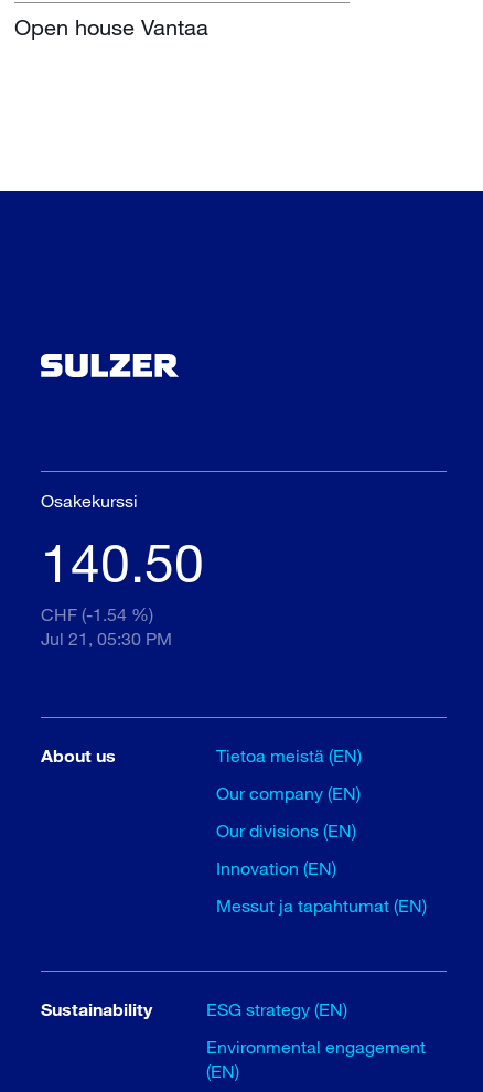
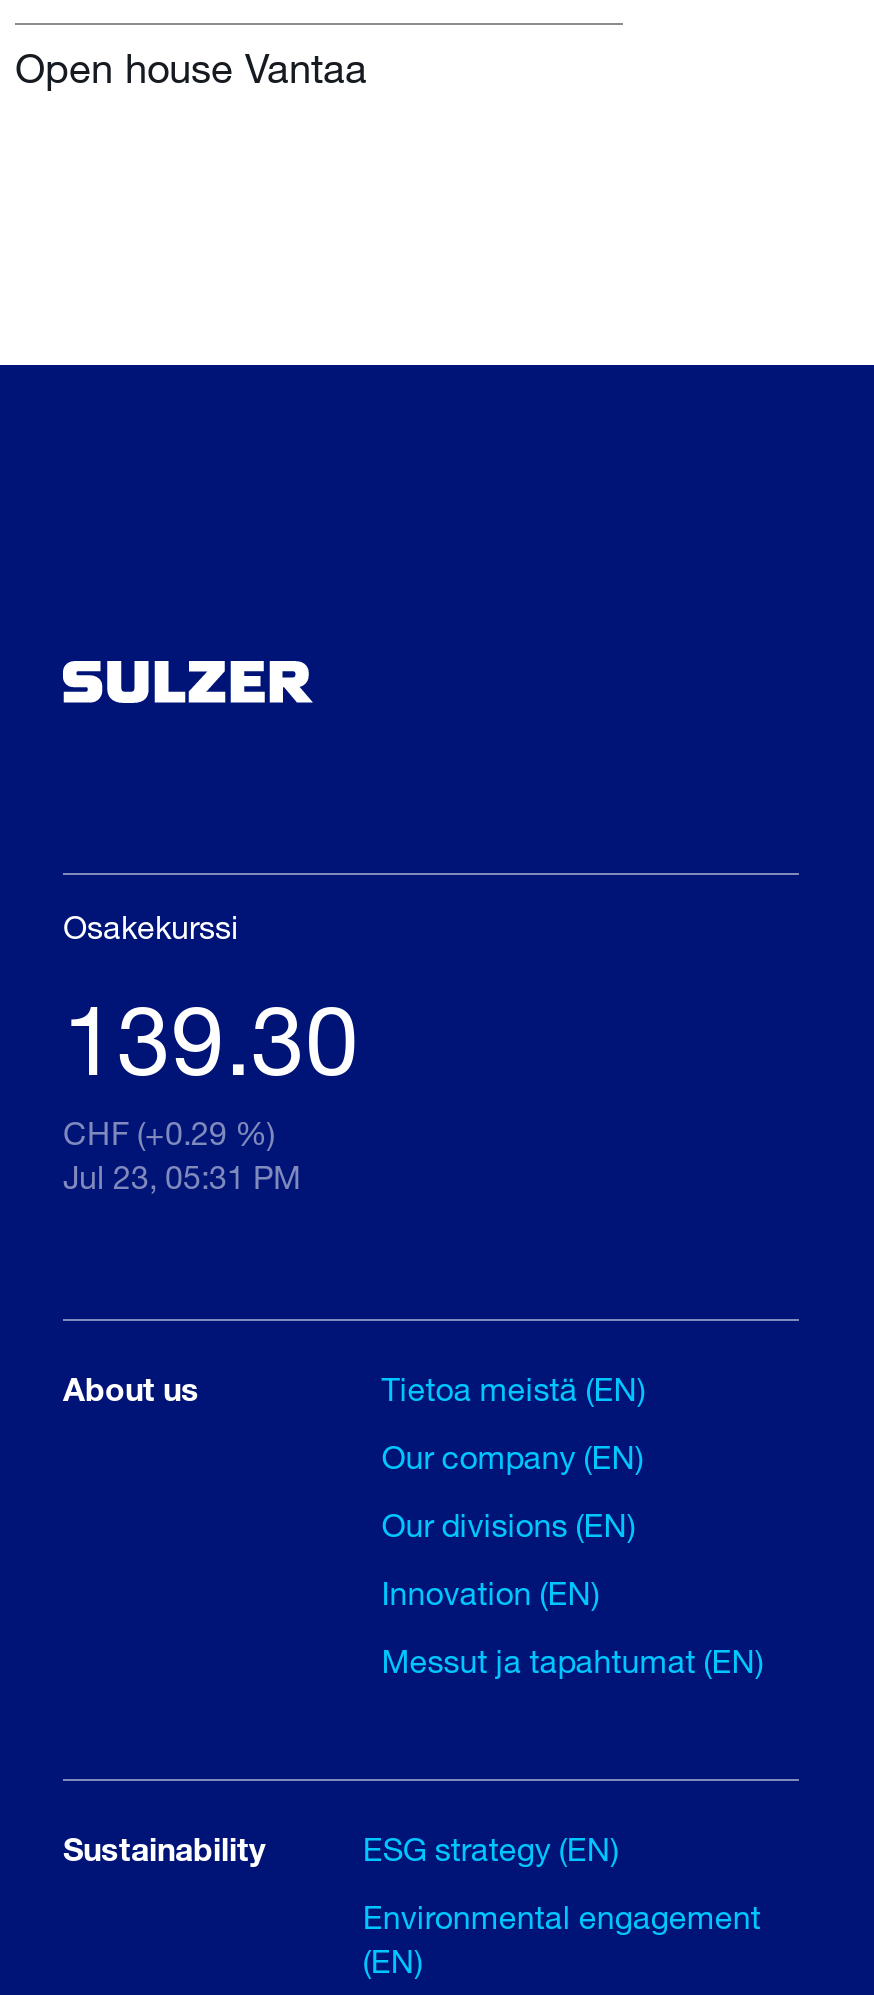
- 140.50
+ 139.30

- CHF (-1.54 %)
+ CHF (+0.29 %)

- Jul 21, 05:30 PM
+ Jul 23, 05:31 PM
